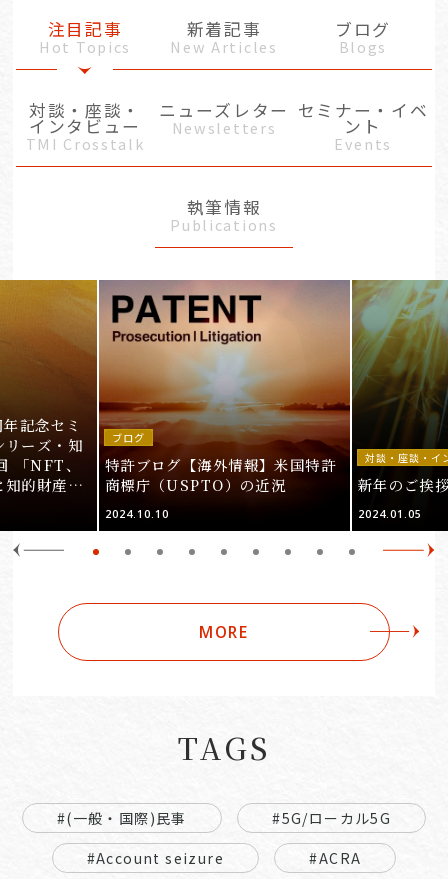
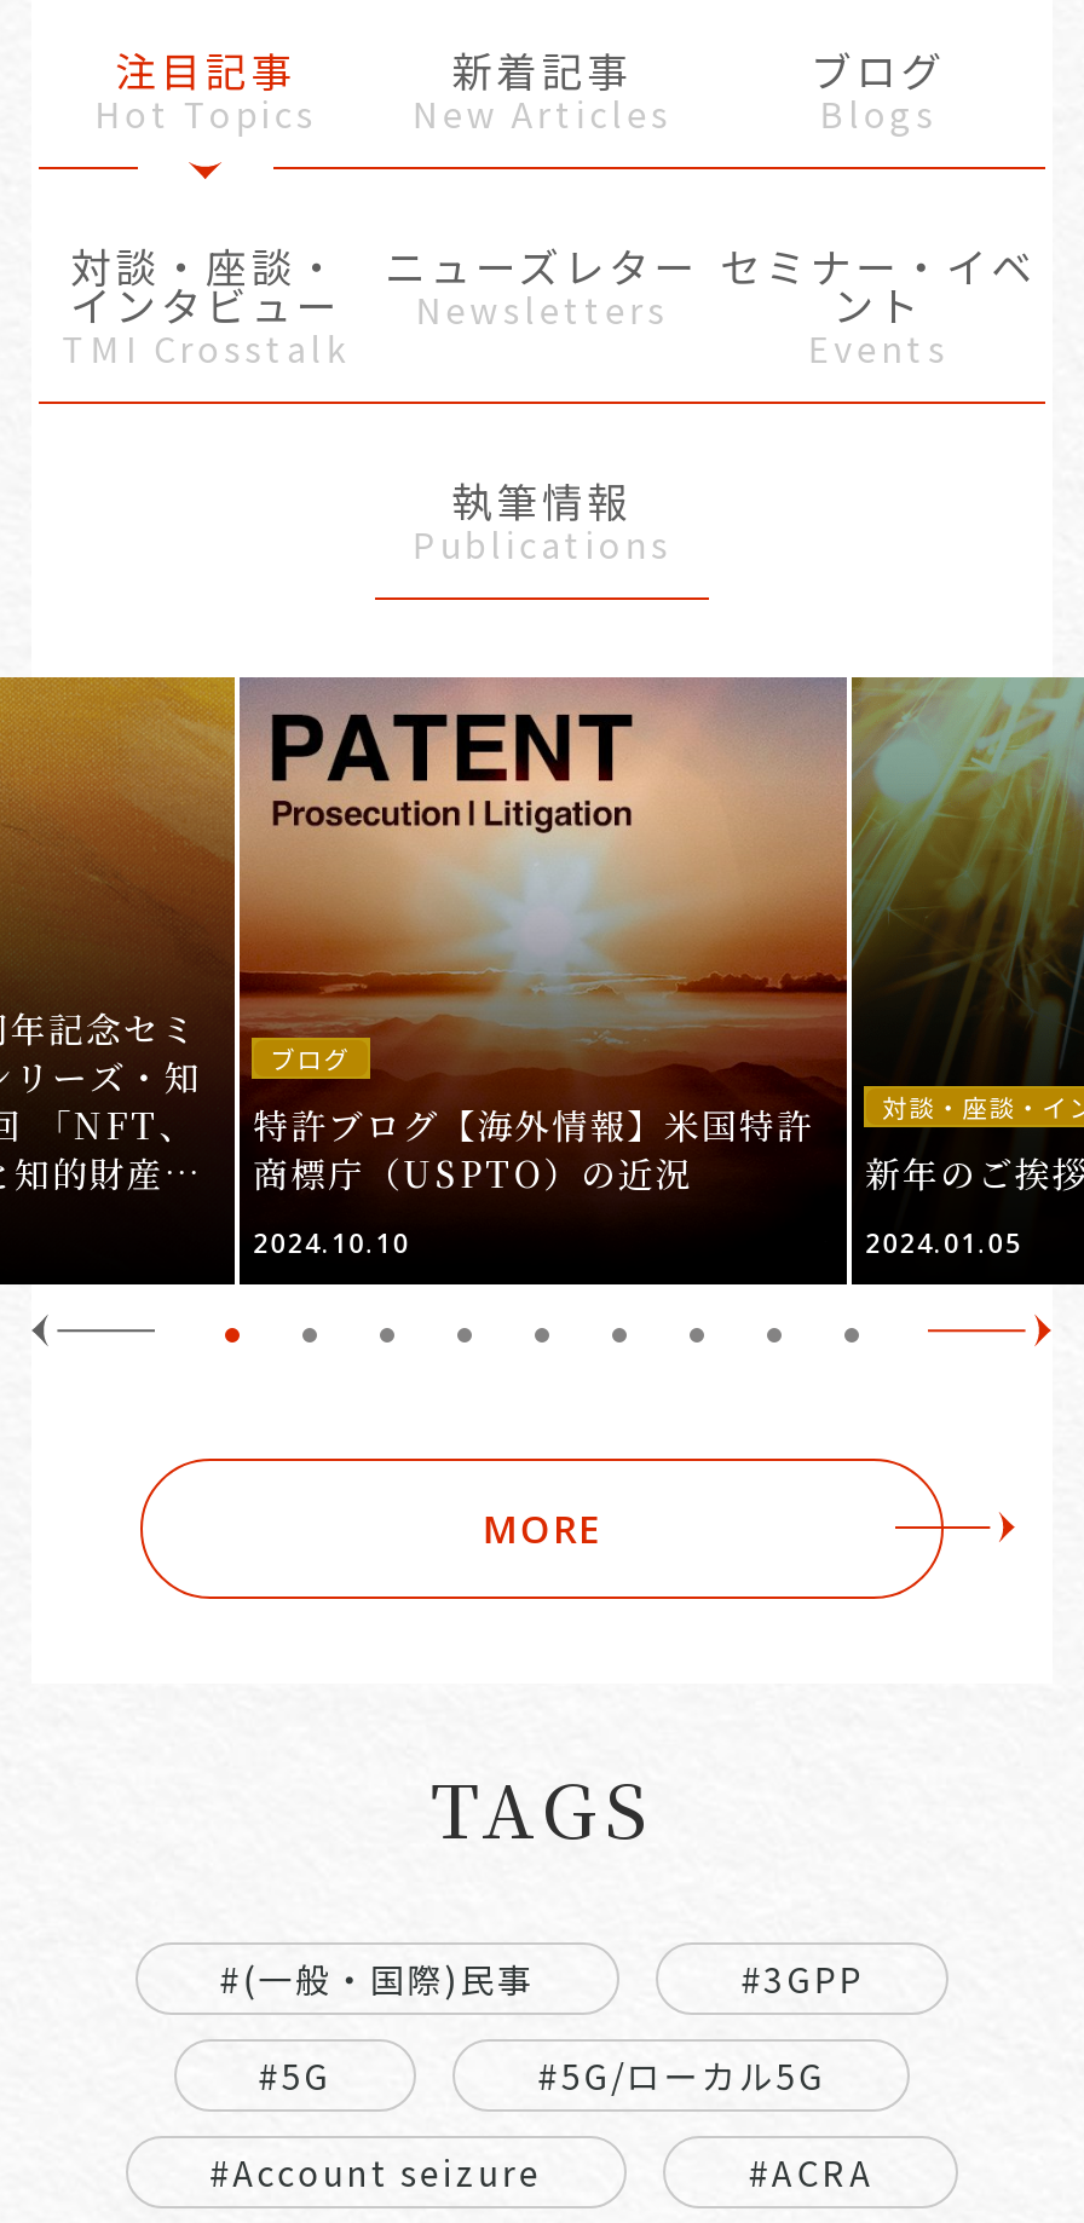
+ #3GPP
+ #5G
